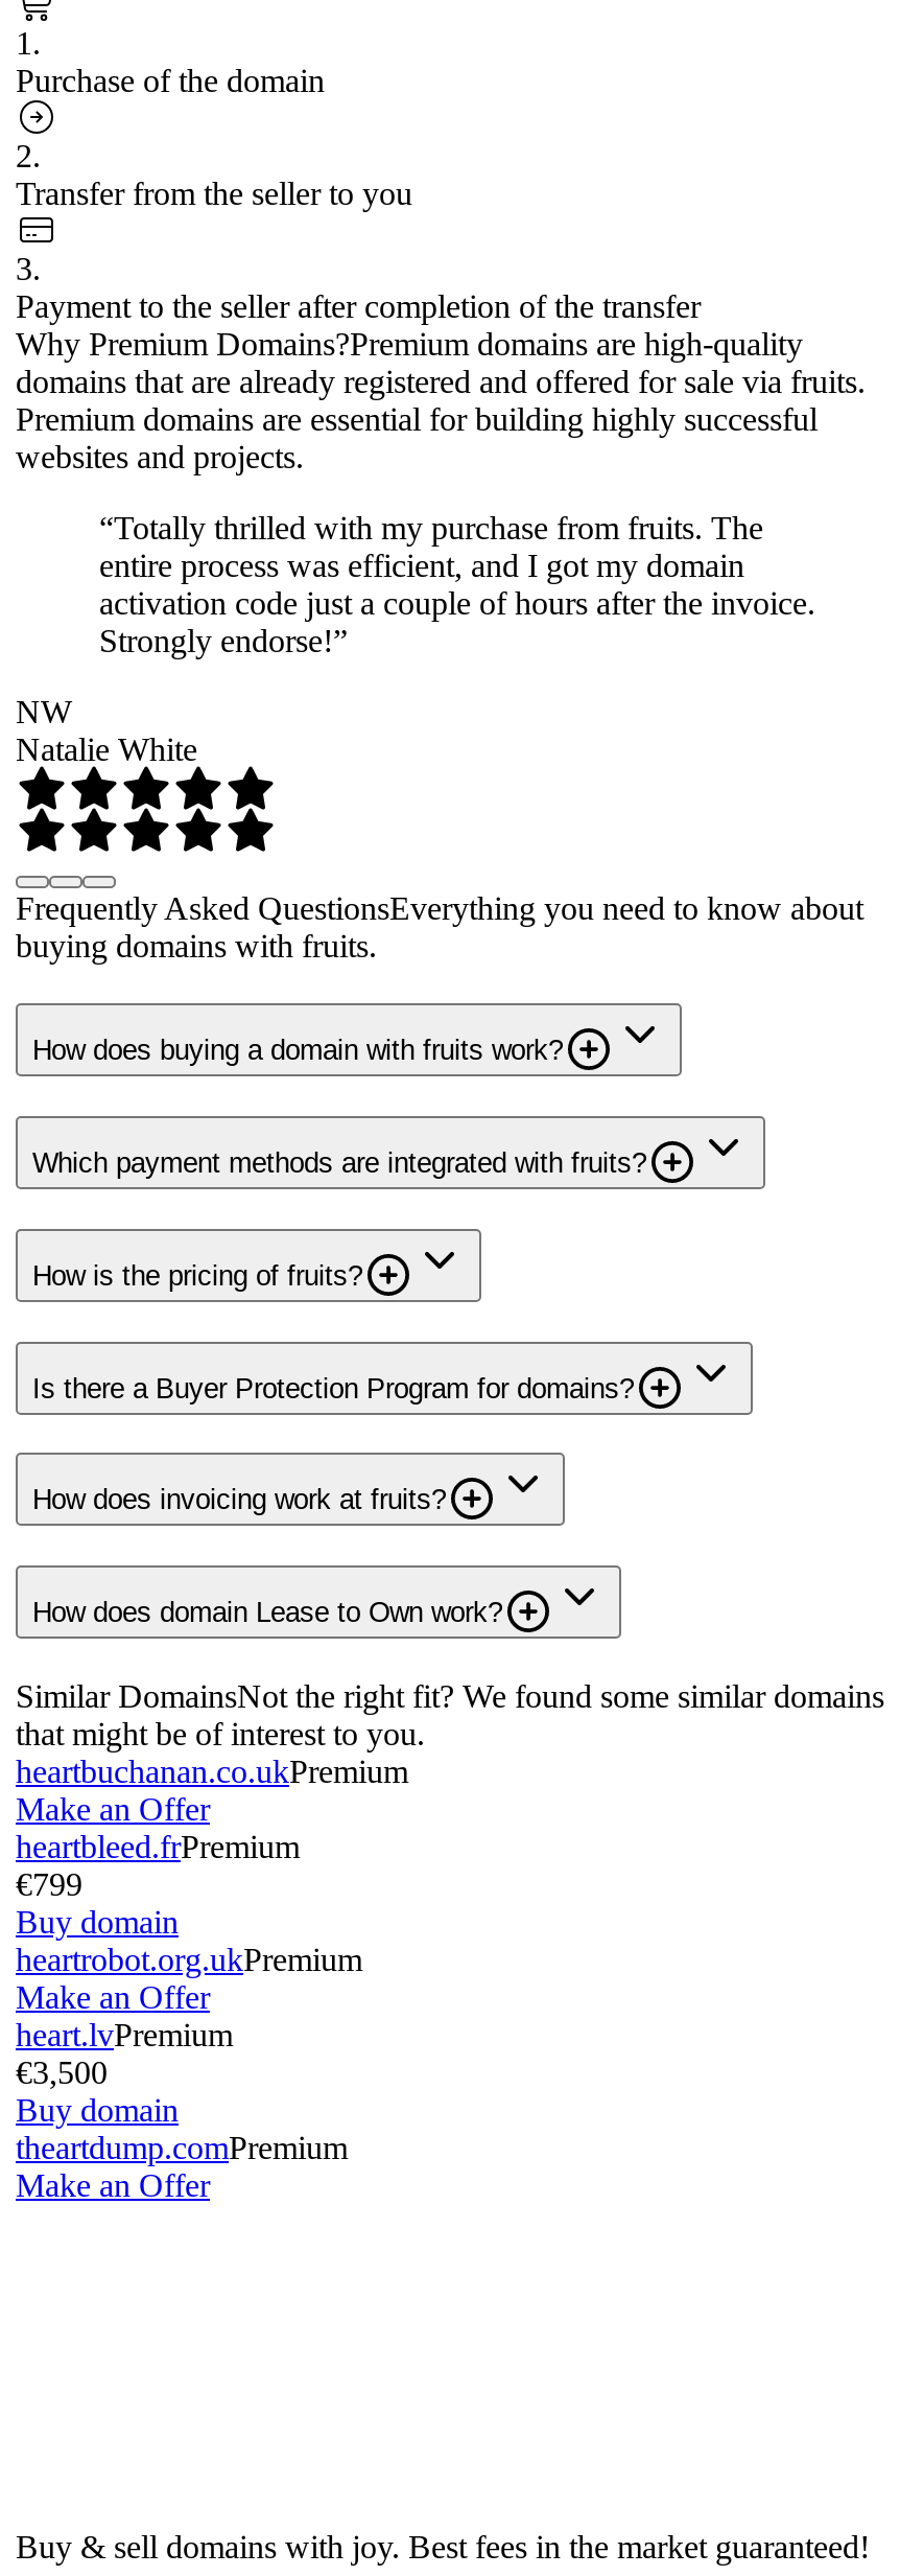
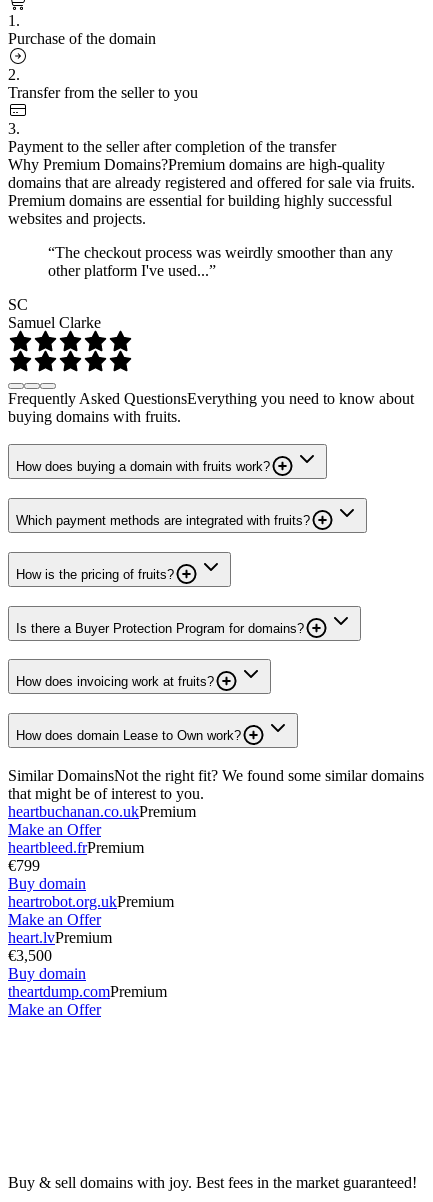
- “Totally thrilled with my purchase from fruits. The
- entire process was efficient, and I got my domain
- activation code just a couple of hours after the invoice.
- Strongly endorse!”
+ “The checkout process was weirdly smoother than any
+ other platform I've used...”

- NW
- Natalie White
+ SC
+ Samuel Clarke
